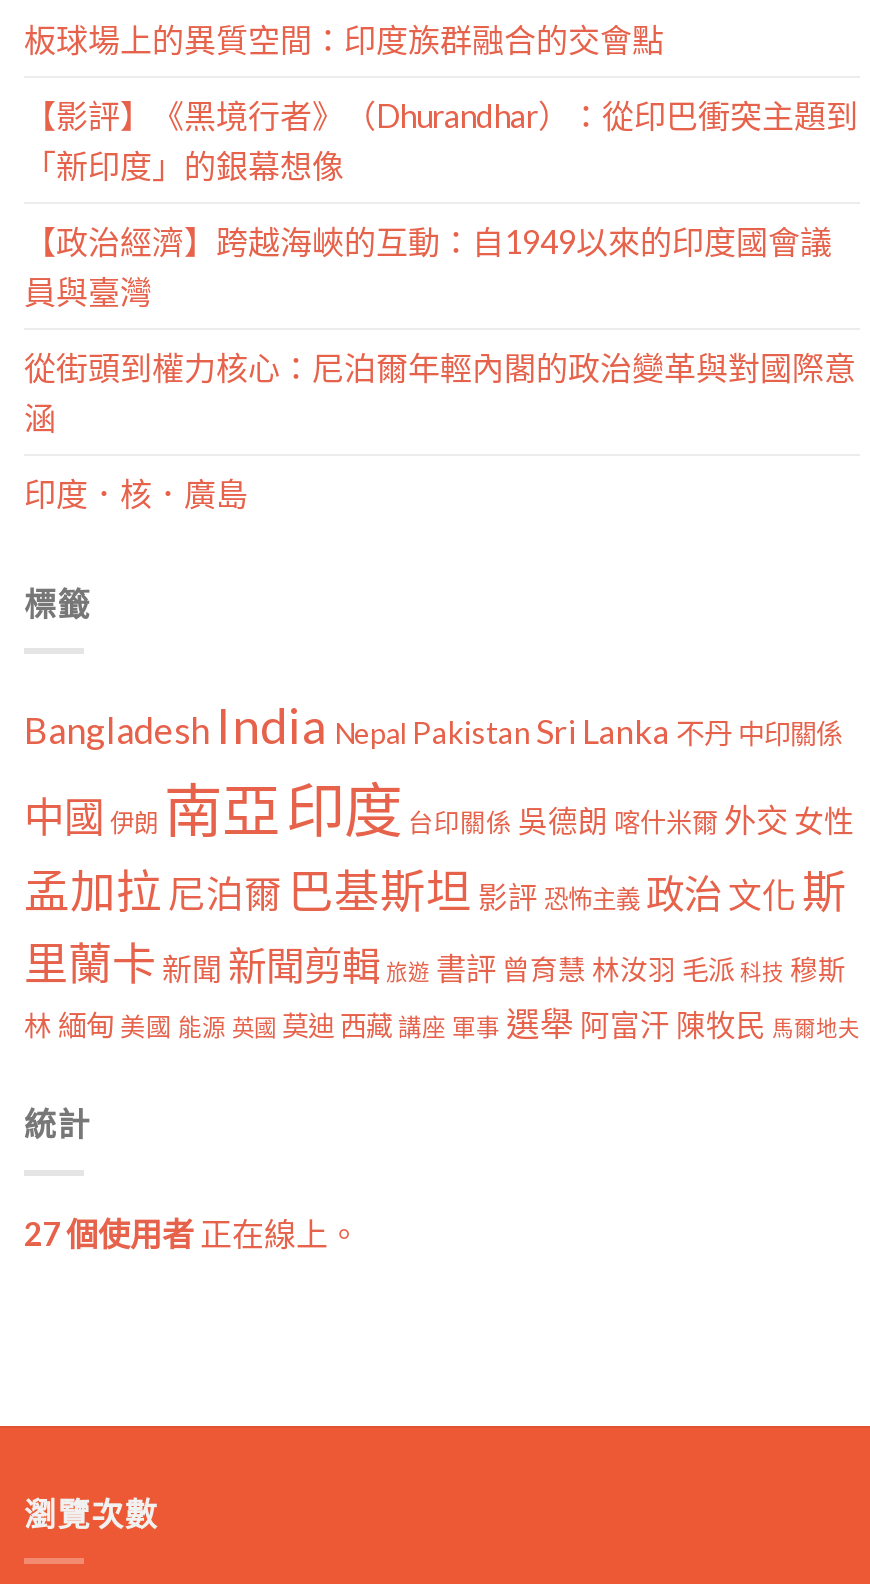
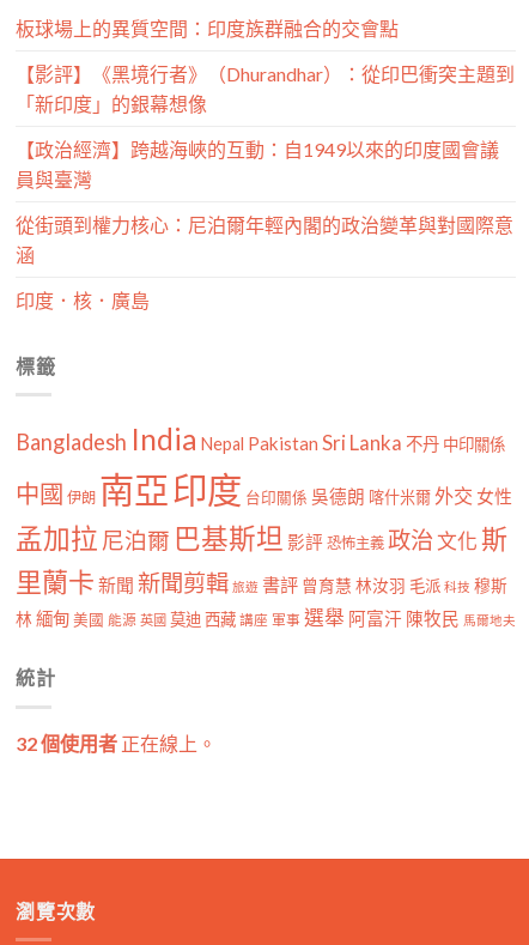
- 27 個使用者正在線上。
+ 32 個使用者正在線上。
